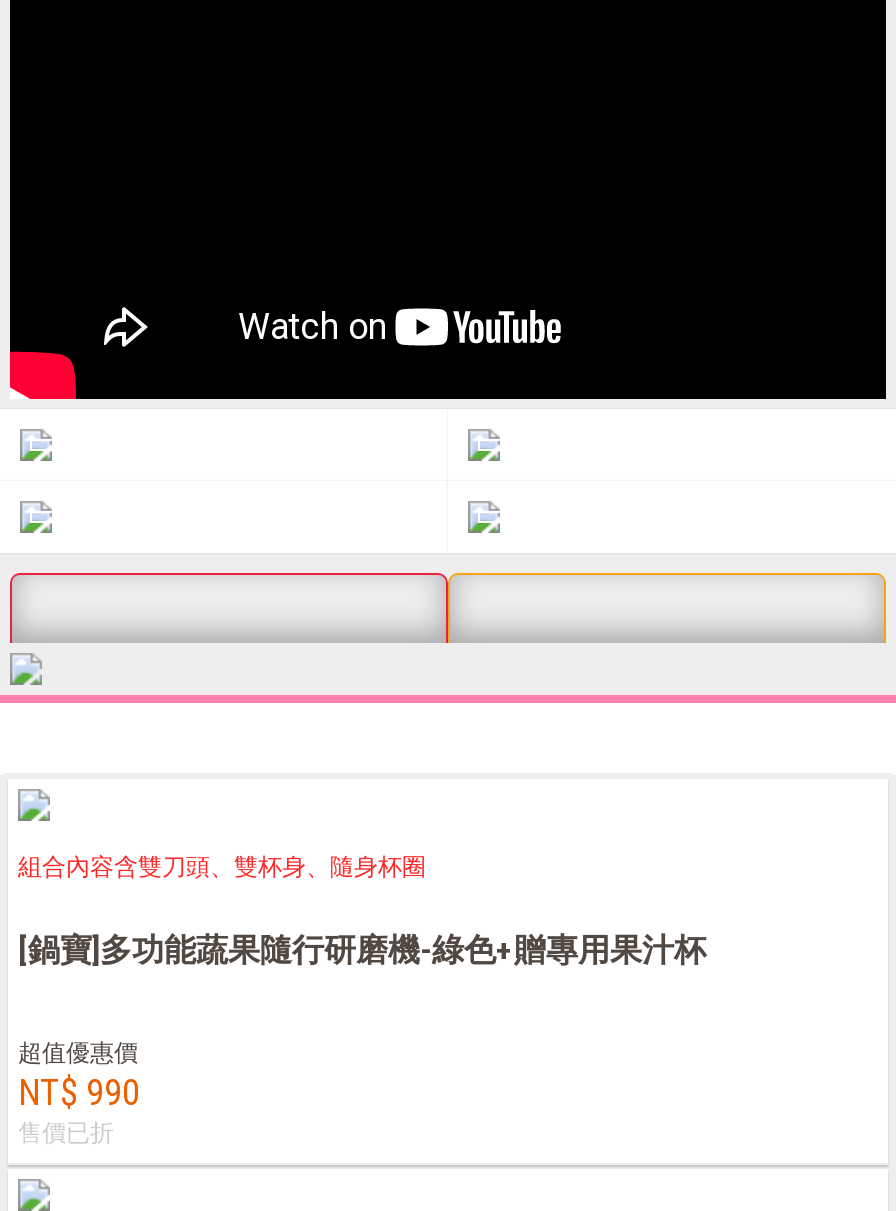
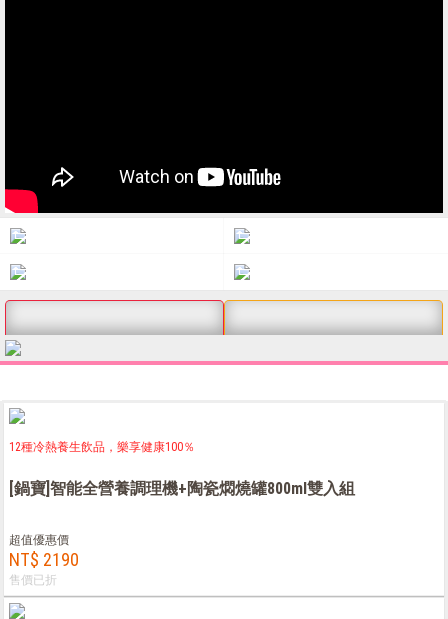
- 組合內容含雙刀頭、雙杯身、隨身杯圈
+ 12種冷熱養生飲品，樂享健康100％

- [鍋寶]多功能蔬果隨行研磨機-綠色+贈專用果汁杯
+ [鍋寶]智能全營養調理機+陶瓷燜燒罐800ml雙入組

- NT$ 990
+ NT$ 2190
